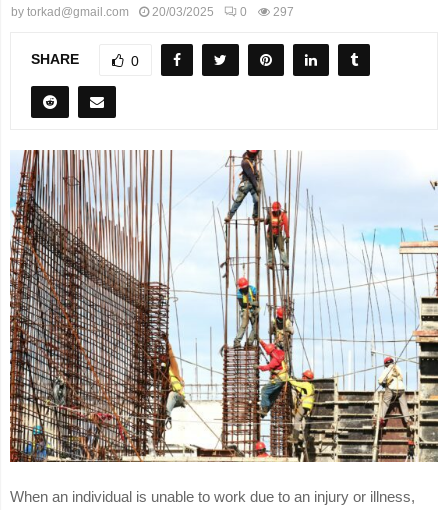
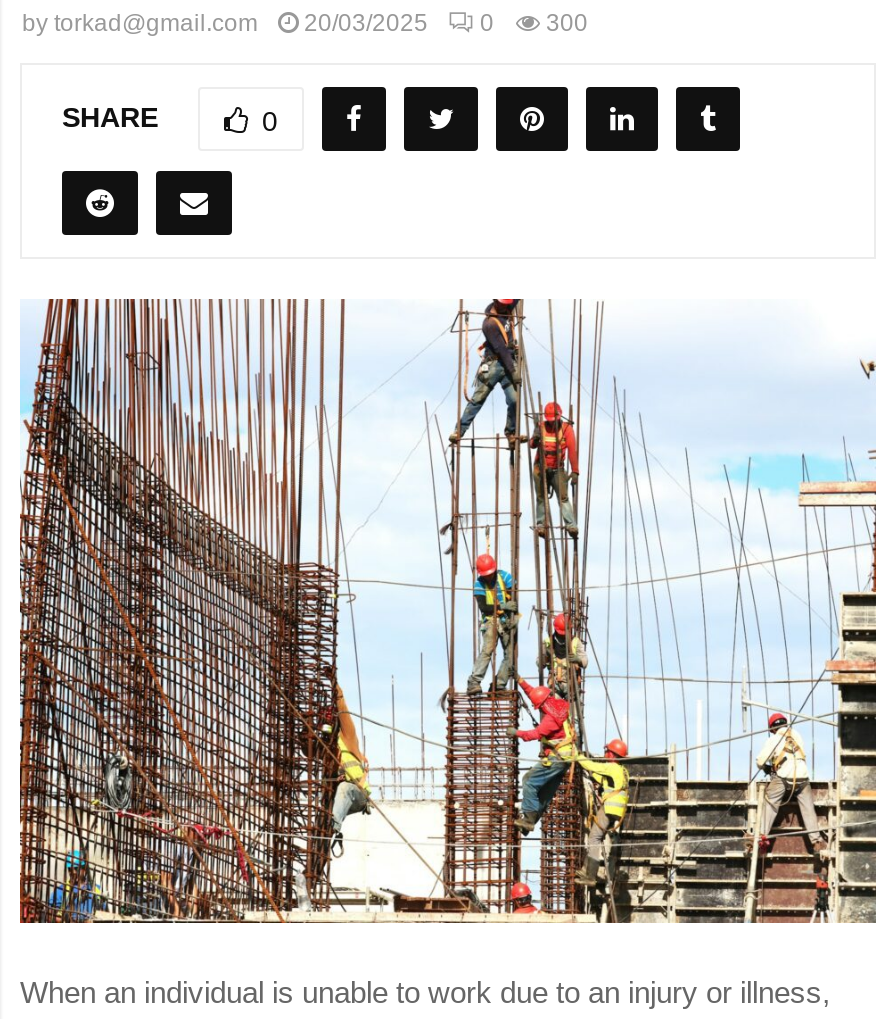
- by torkad@gmail.com 20/03/2025 0 297
+ by torkad@gmail.com 20/03/2025 0 300
